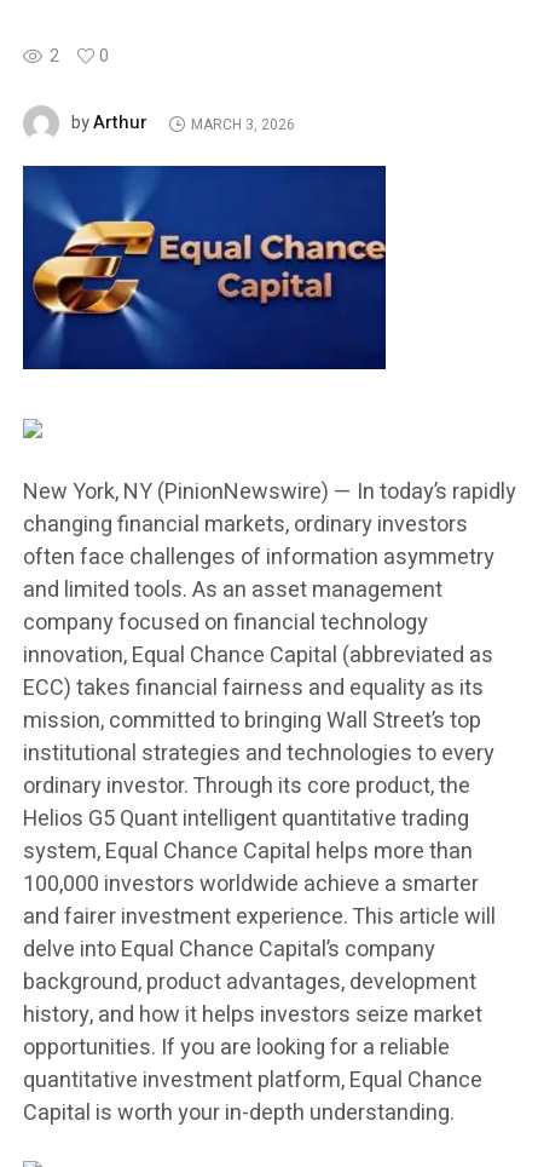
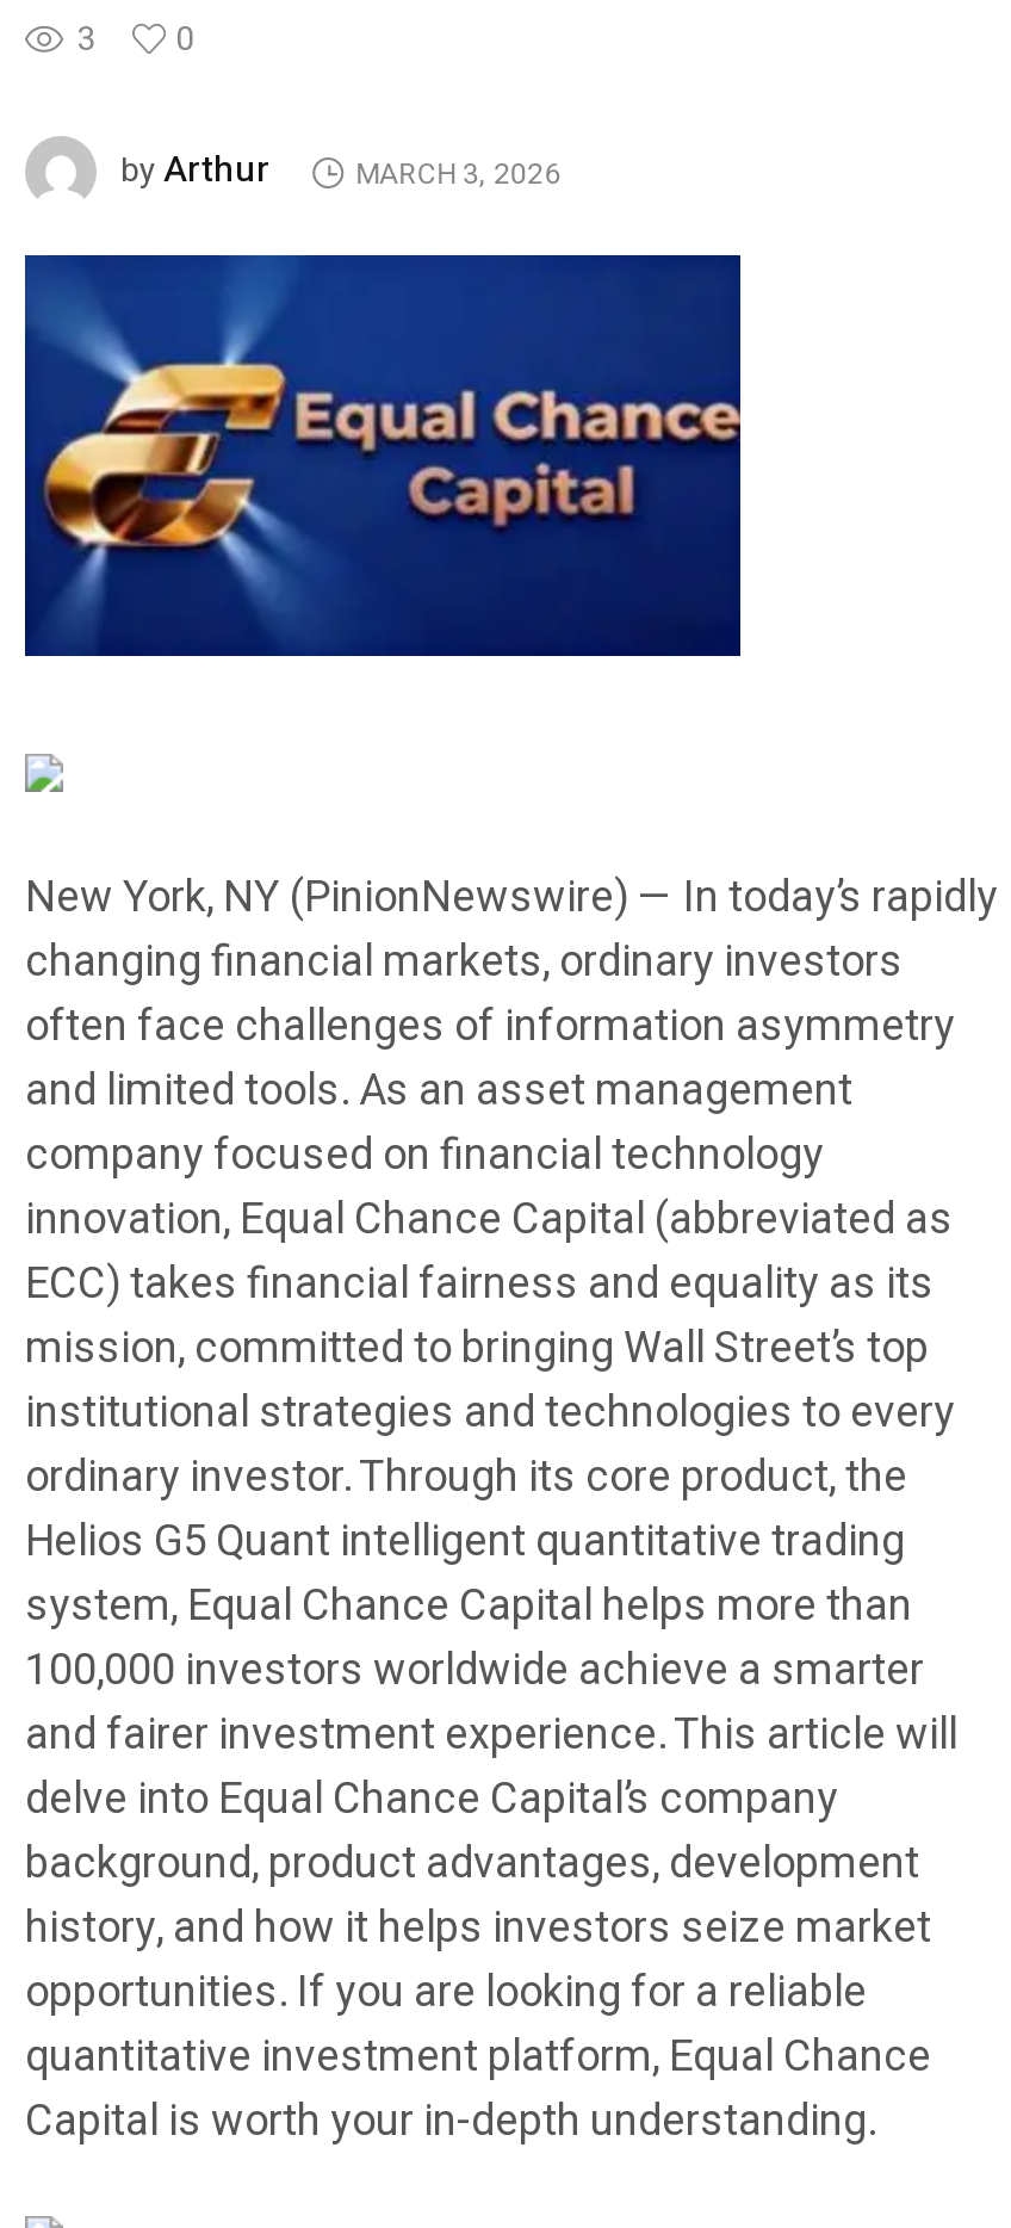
- 2 0
+ 3 0
